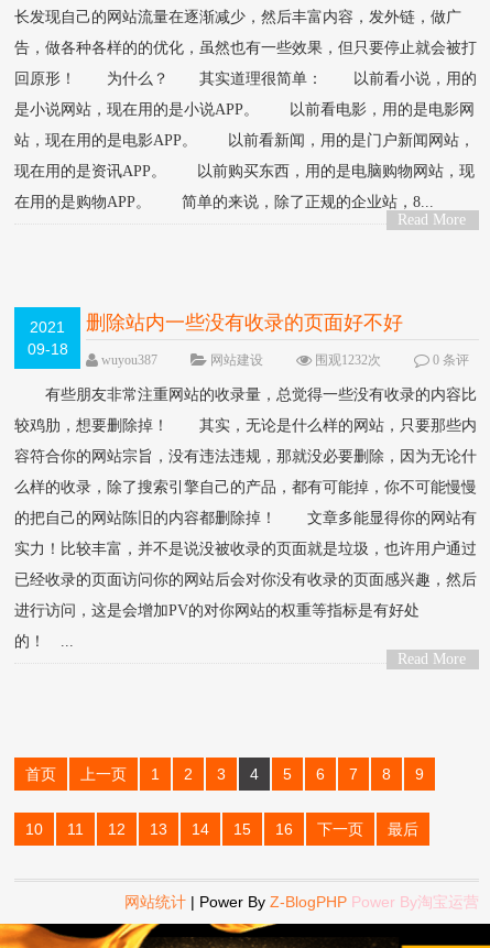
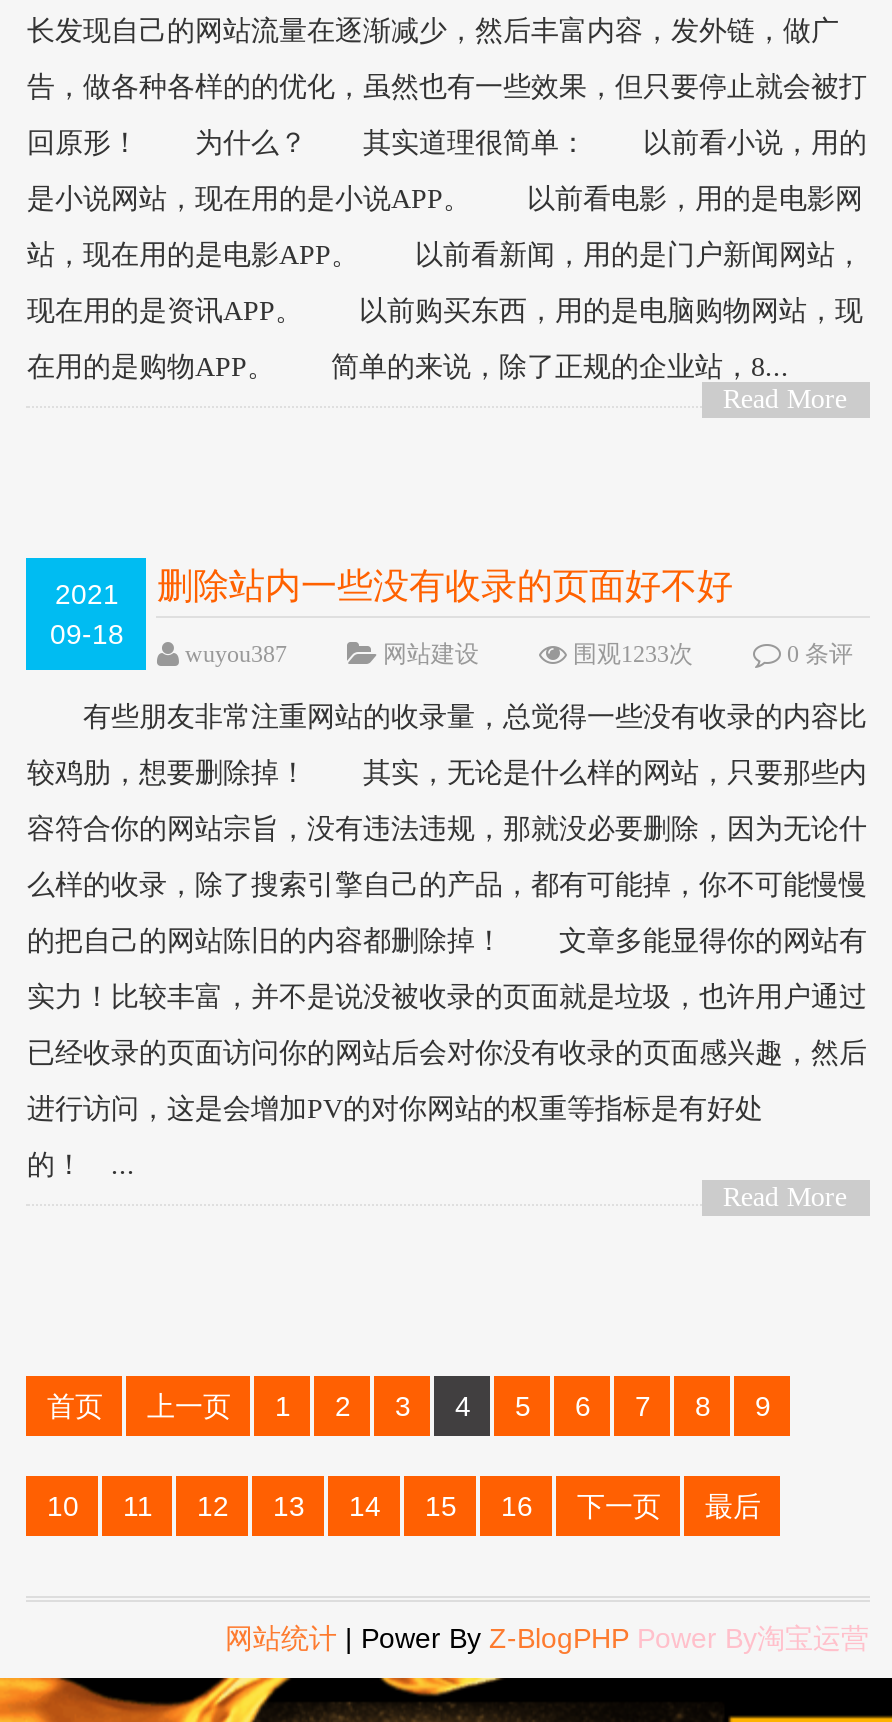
- 围观1232次
+ 围观1233次
